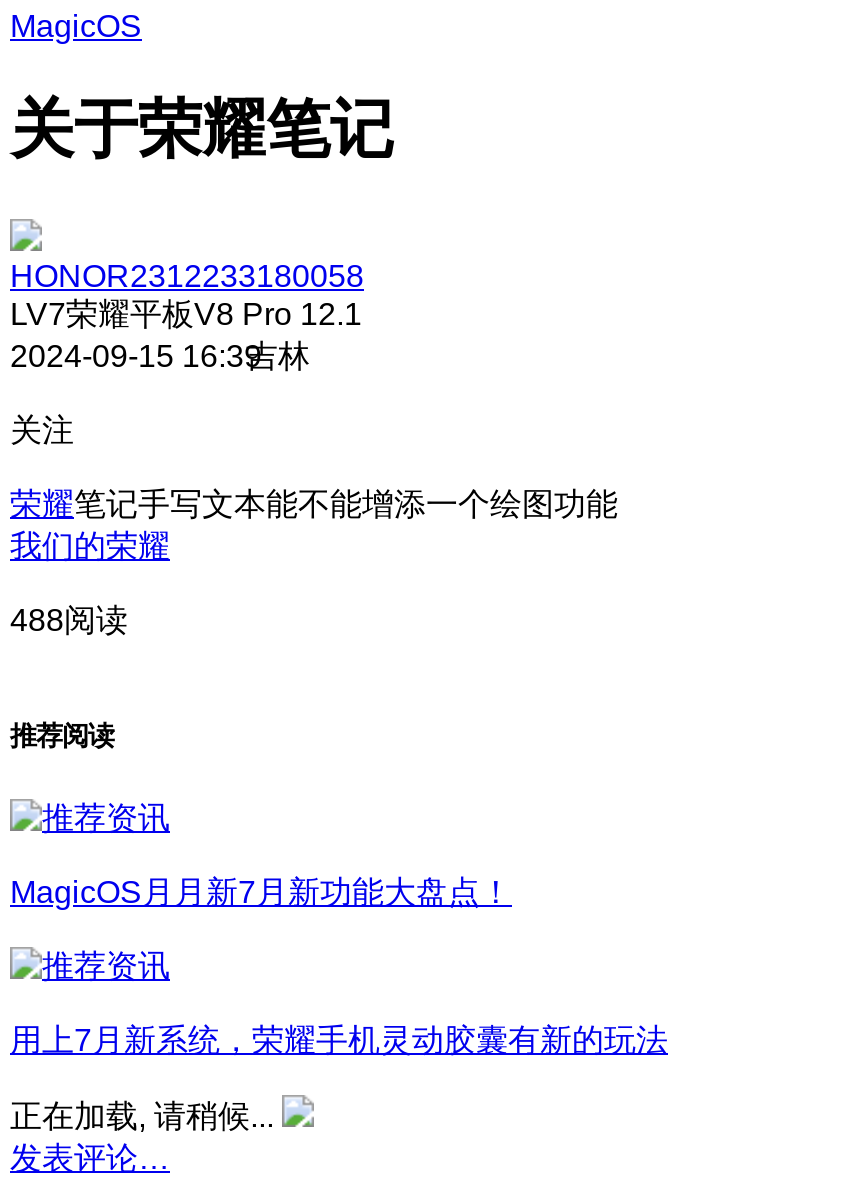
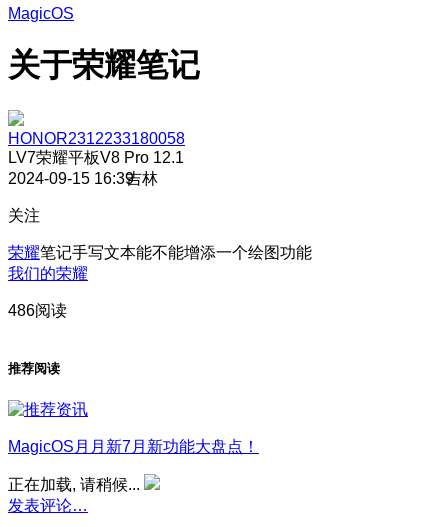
- 488阅读
+ 486阅读

- 用上7月新系统，荣耀手机灵动胶囊有新的玩法
